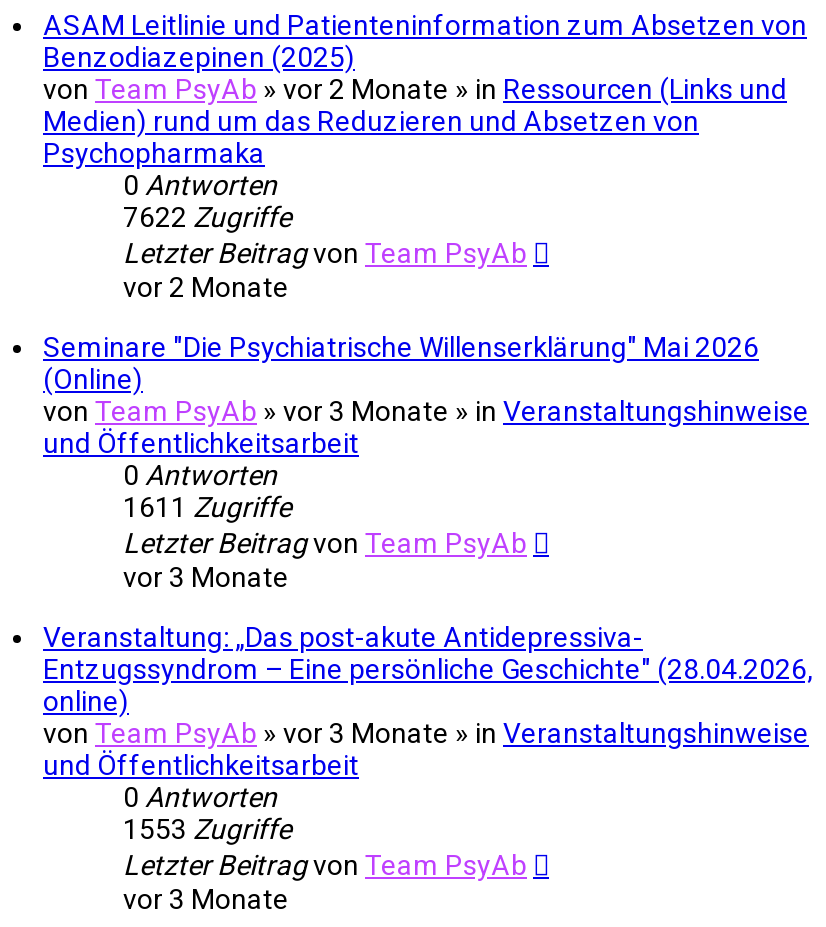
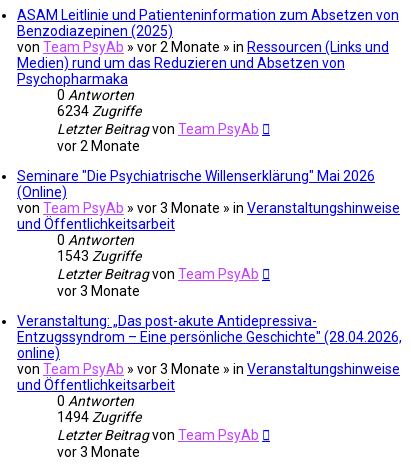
- 7622 Zugriffe
+ 6234 Zugriffe

- 1611 Zugriffe
+ 1543 Zugriffe

- 1553 Zugriffe
+ 1494 Zugriffe
